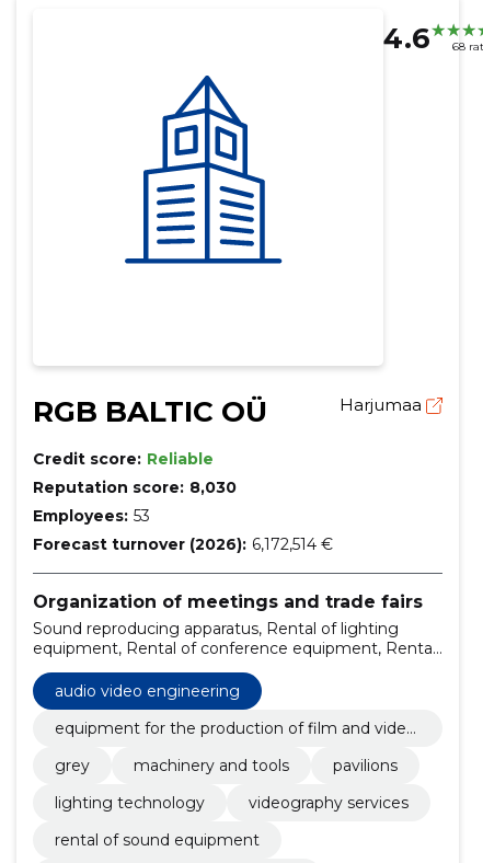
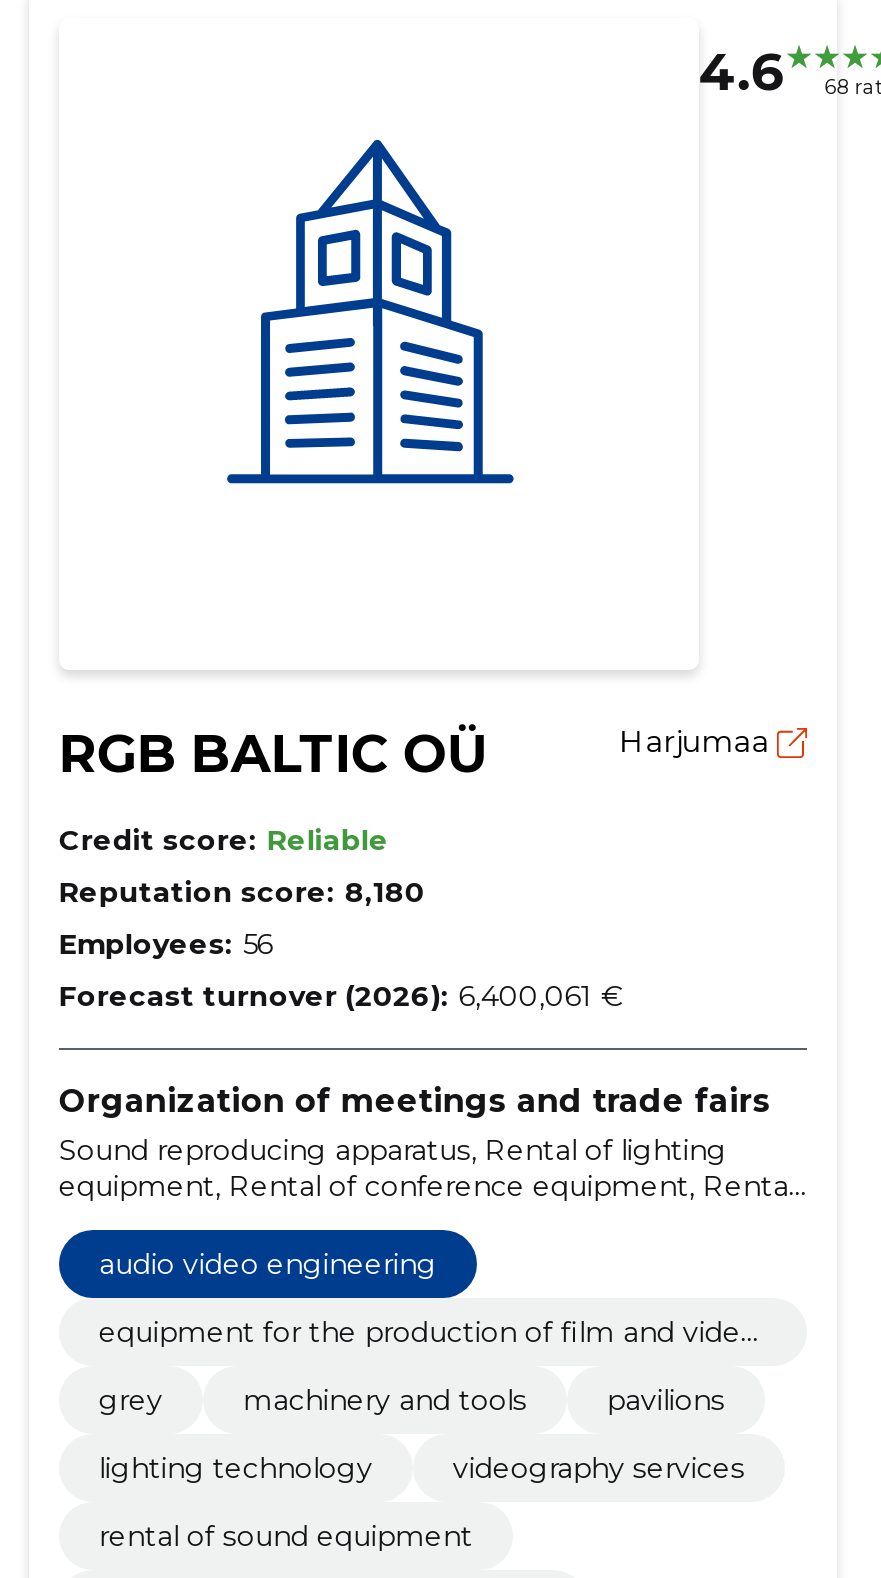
- Reputation score: 8,030
+ Reputation score: 8,180

- Employees: 53
+ Employees: 56

- Forecast turnover (2026): 6,172,514 €
+ Forecast turnover (2026): 6,400,061 €
